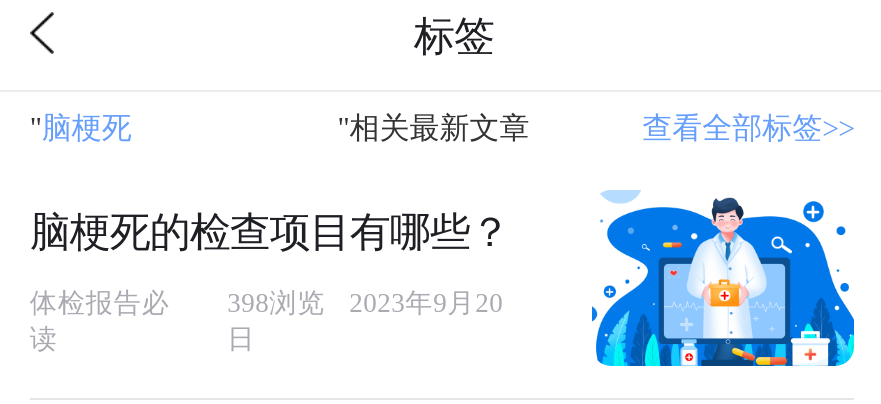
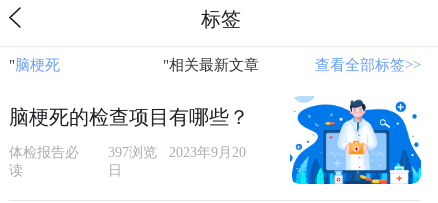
- 体检报告必 398浏览 2023年9月20
+ 体检报告必 397浏览 2023年9月20
